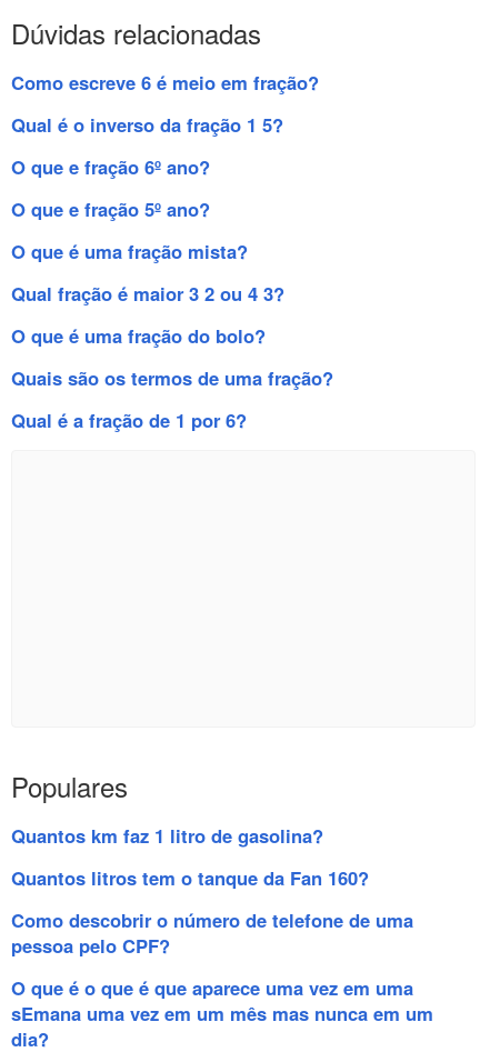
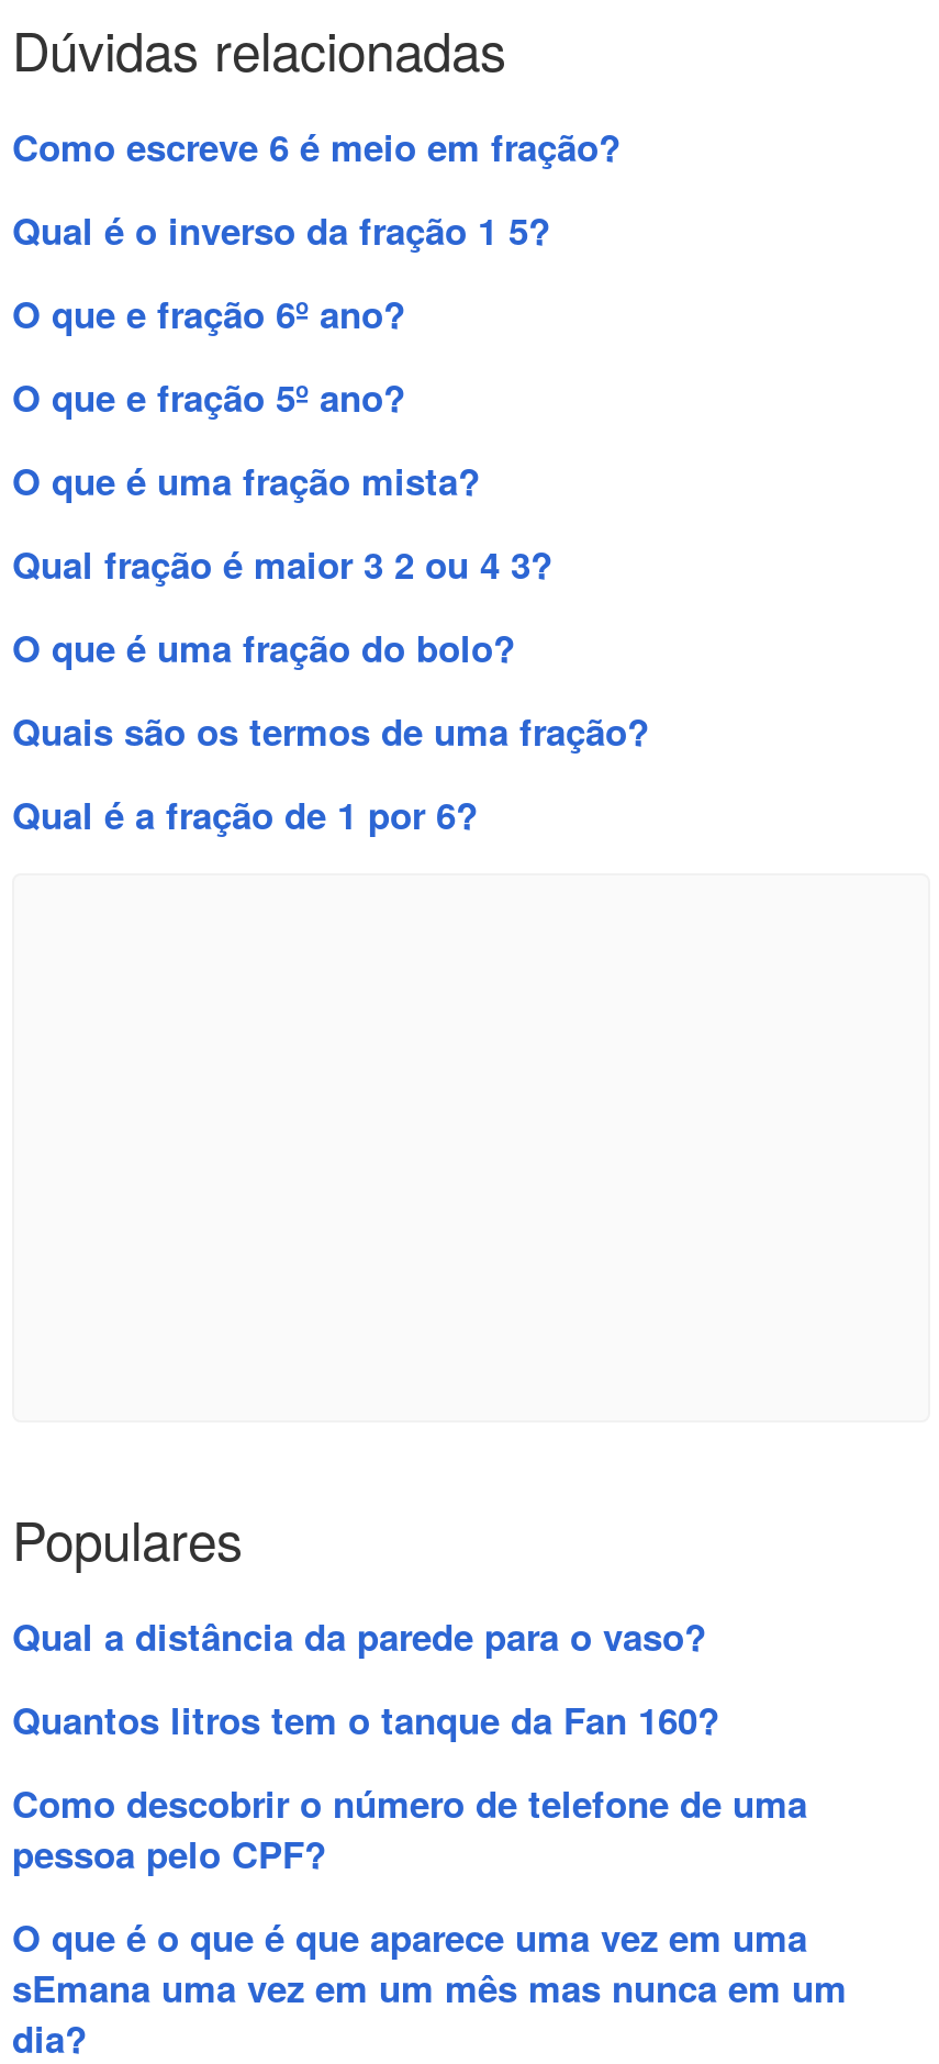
- Quantos km faz 1 litro de gasolina?
+ Qual a distância da parede para o vaso?
